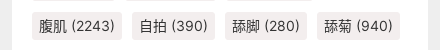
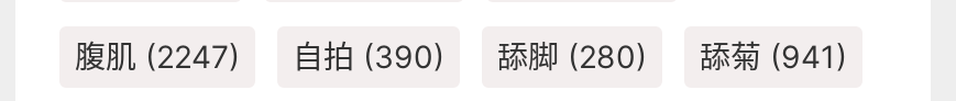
- 腹肌(2243)
+ 腹肌(2247)

- 舔菊(940)
+ 舔菊(941)
